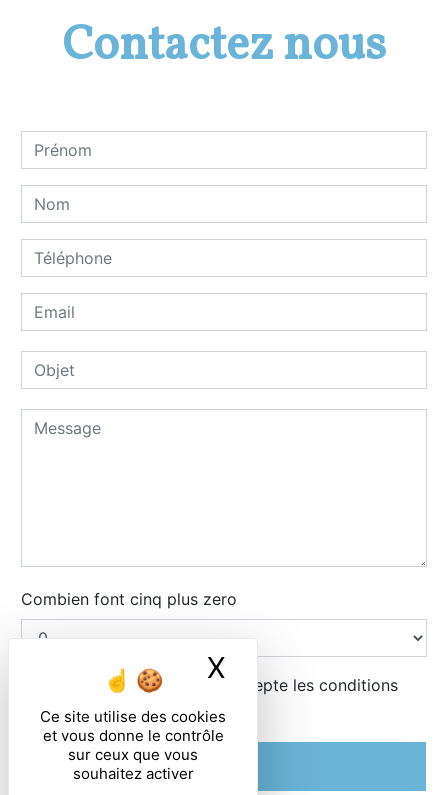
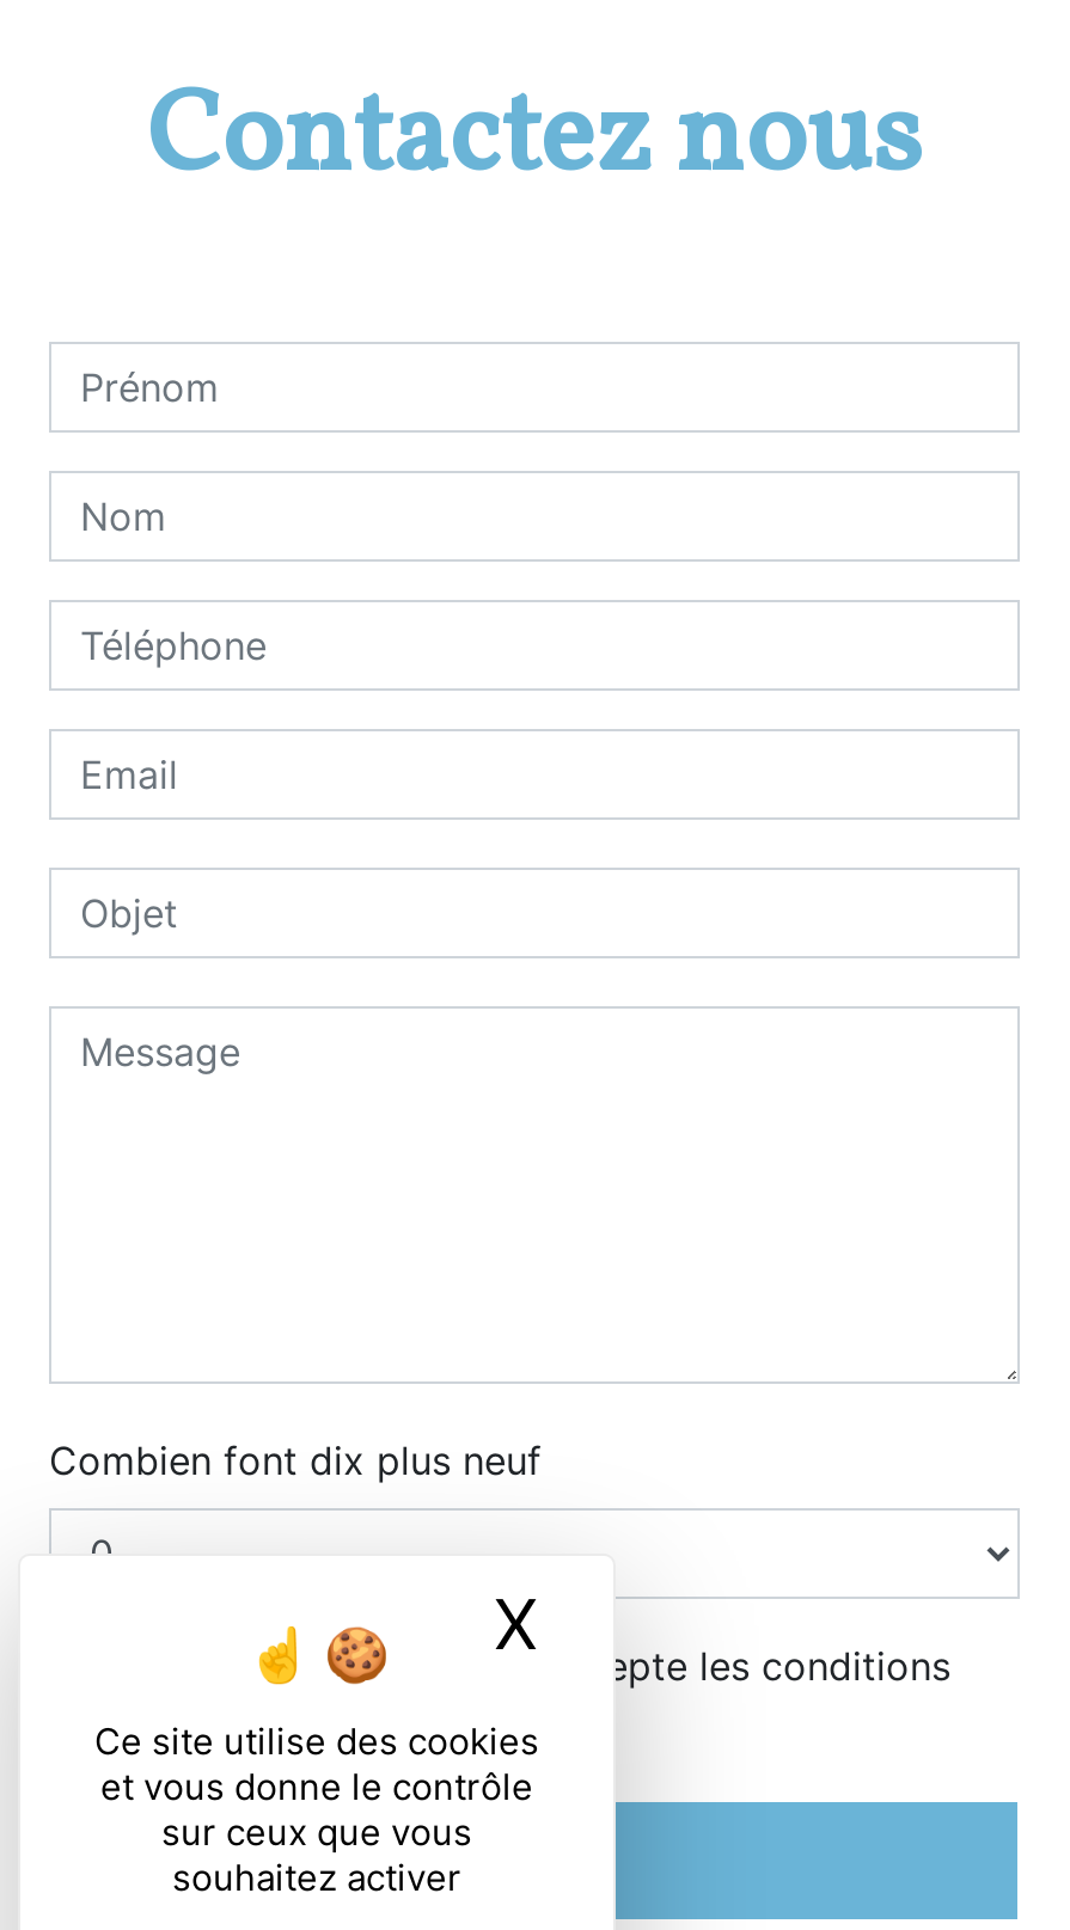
- Combien font cinq plus zero
+ Combien font dix plus neuf
